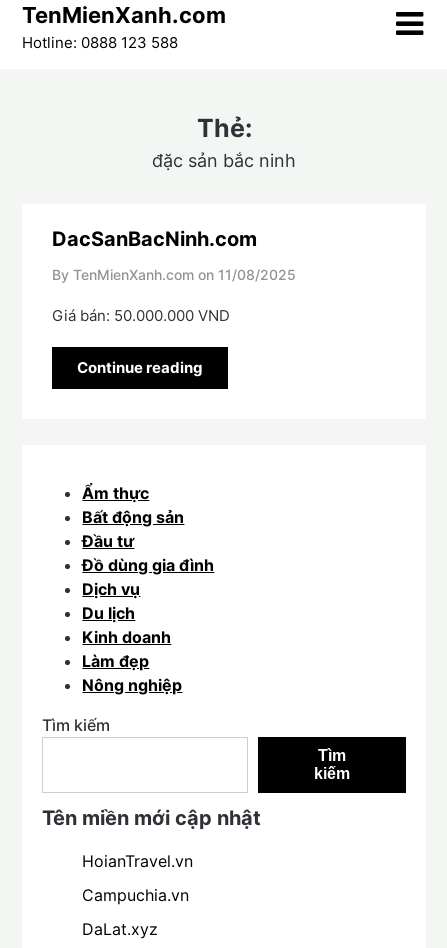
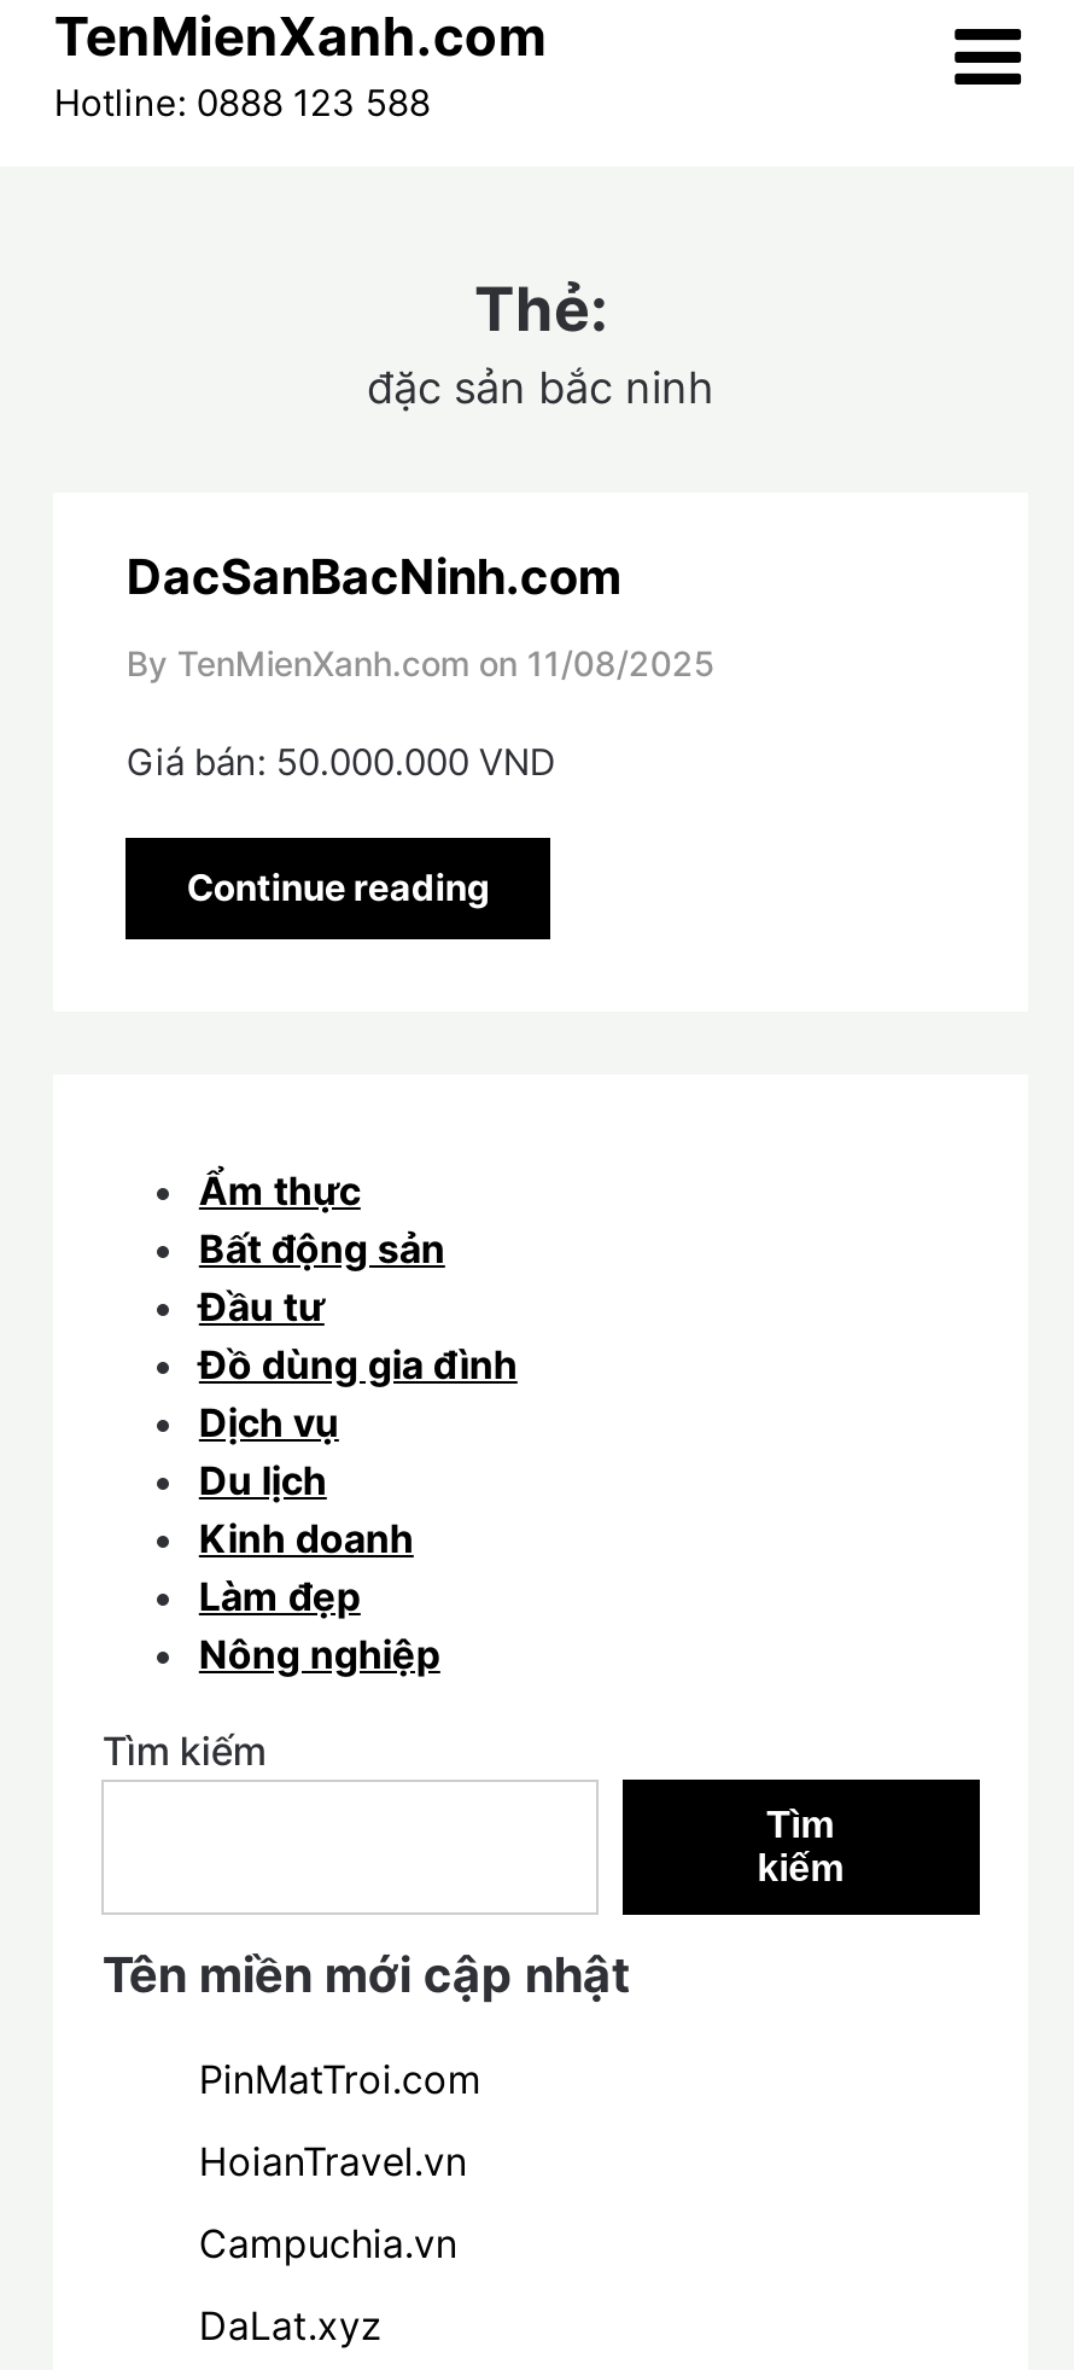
+ PinMatTroi.com
